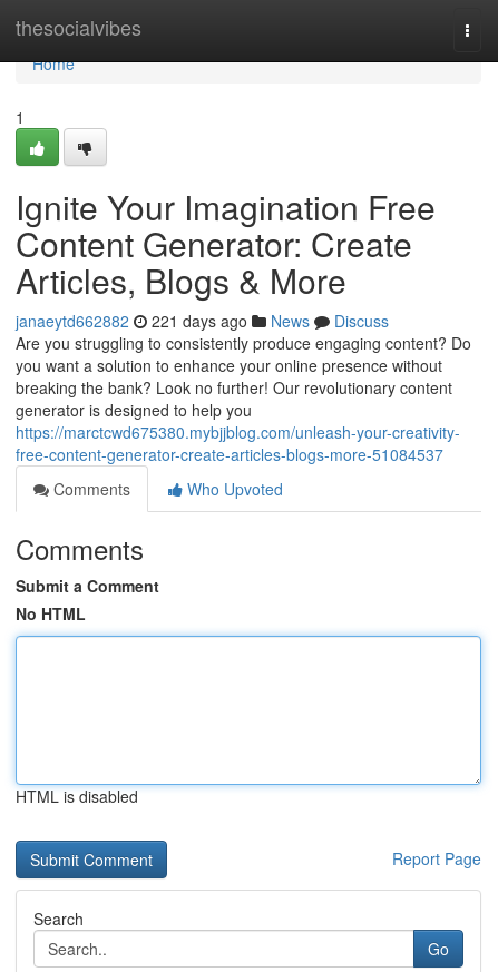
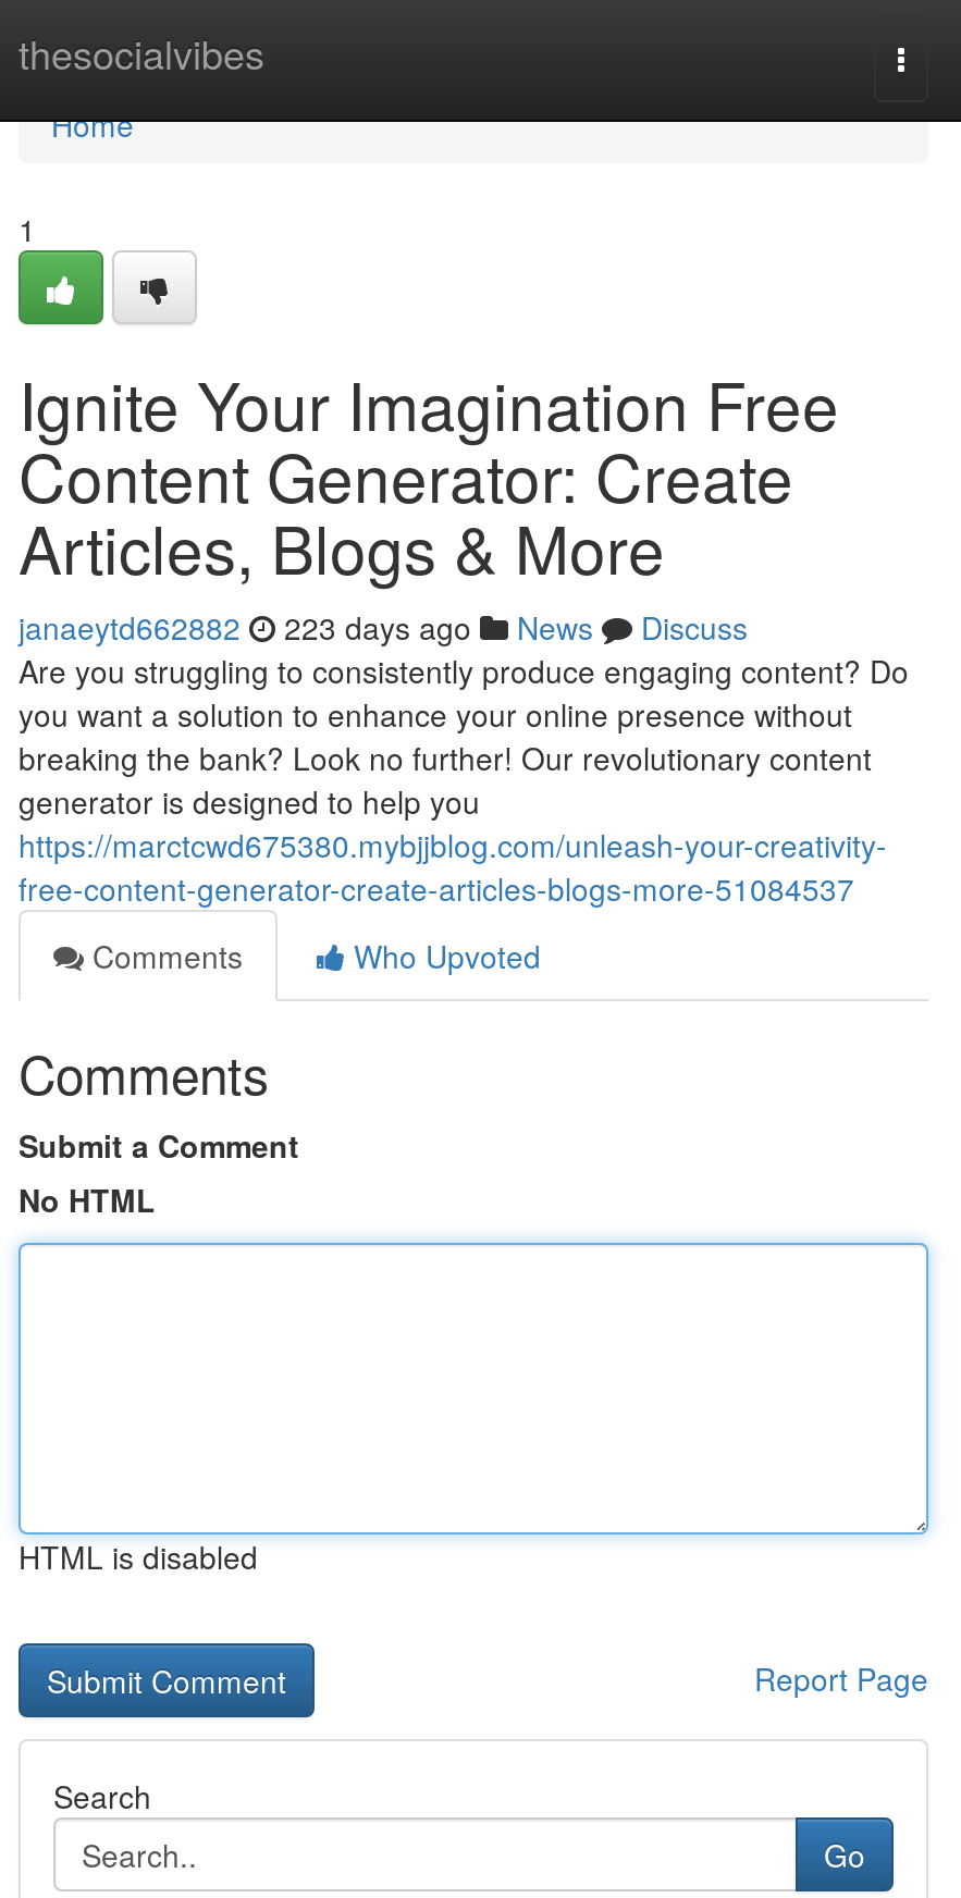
- janaeytd662882 221 days ago News Discuss
+ janaeytd662882 223 days ago News Discuss
